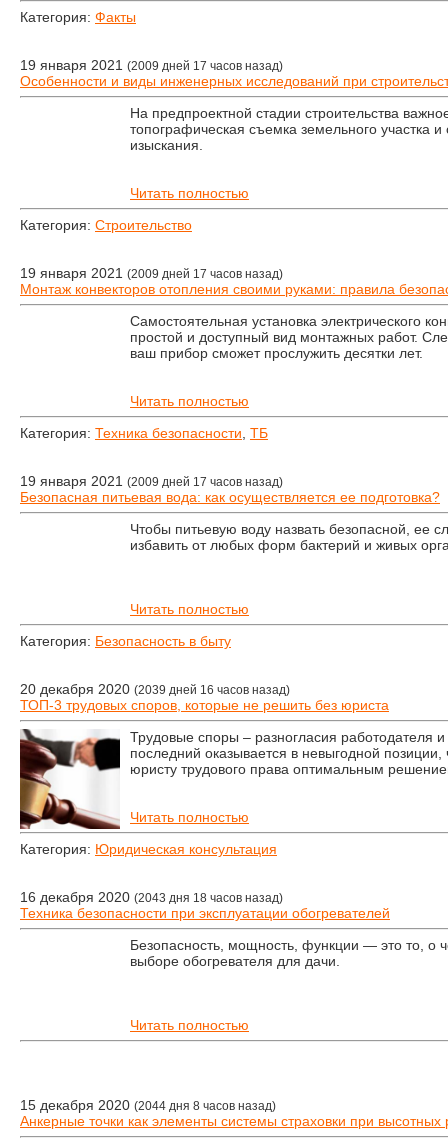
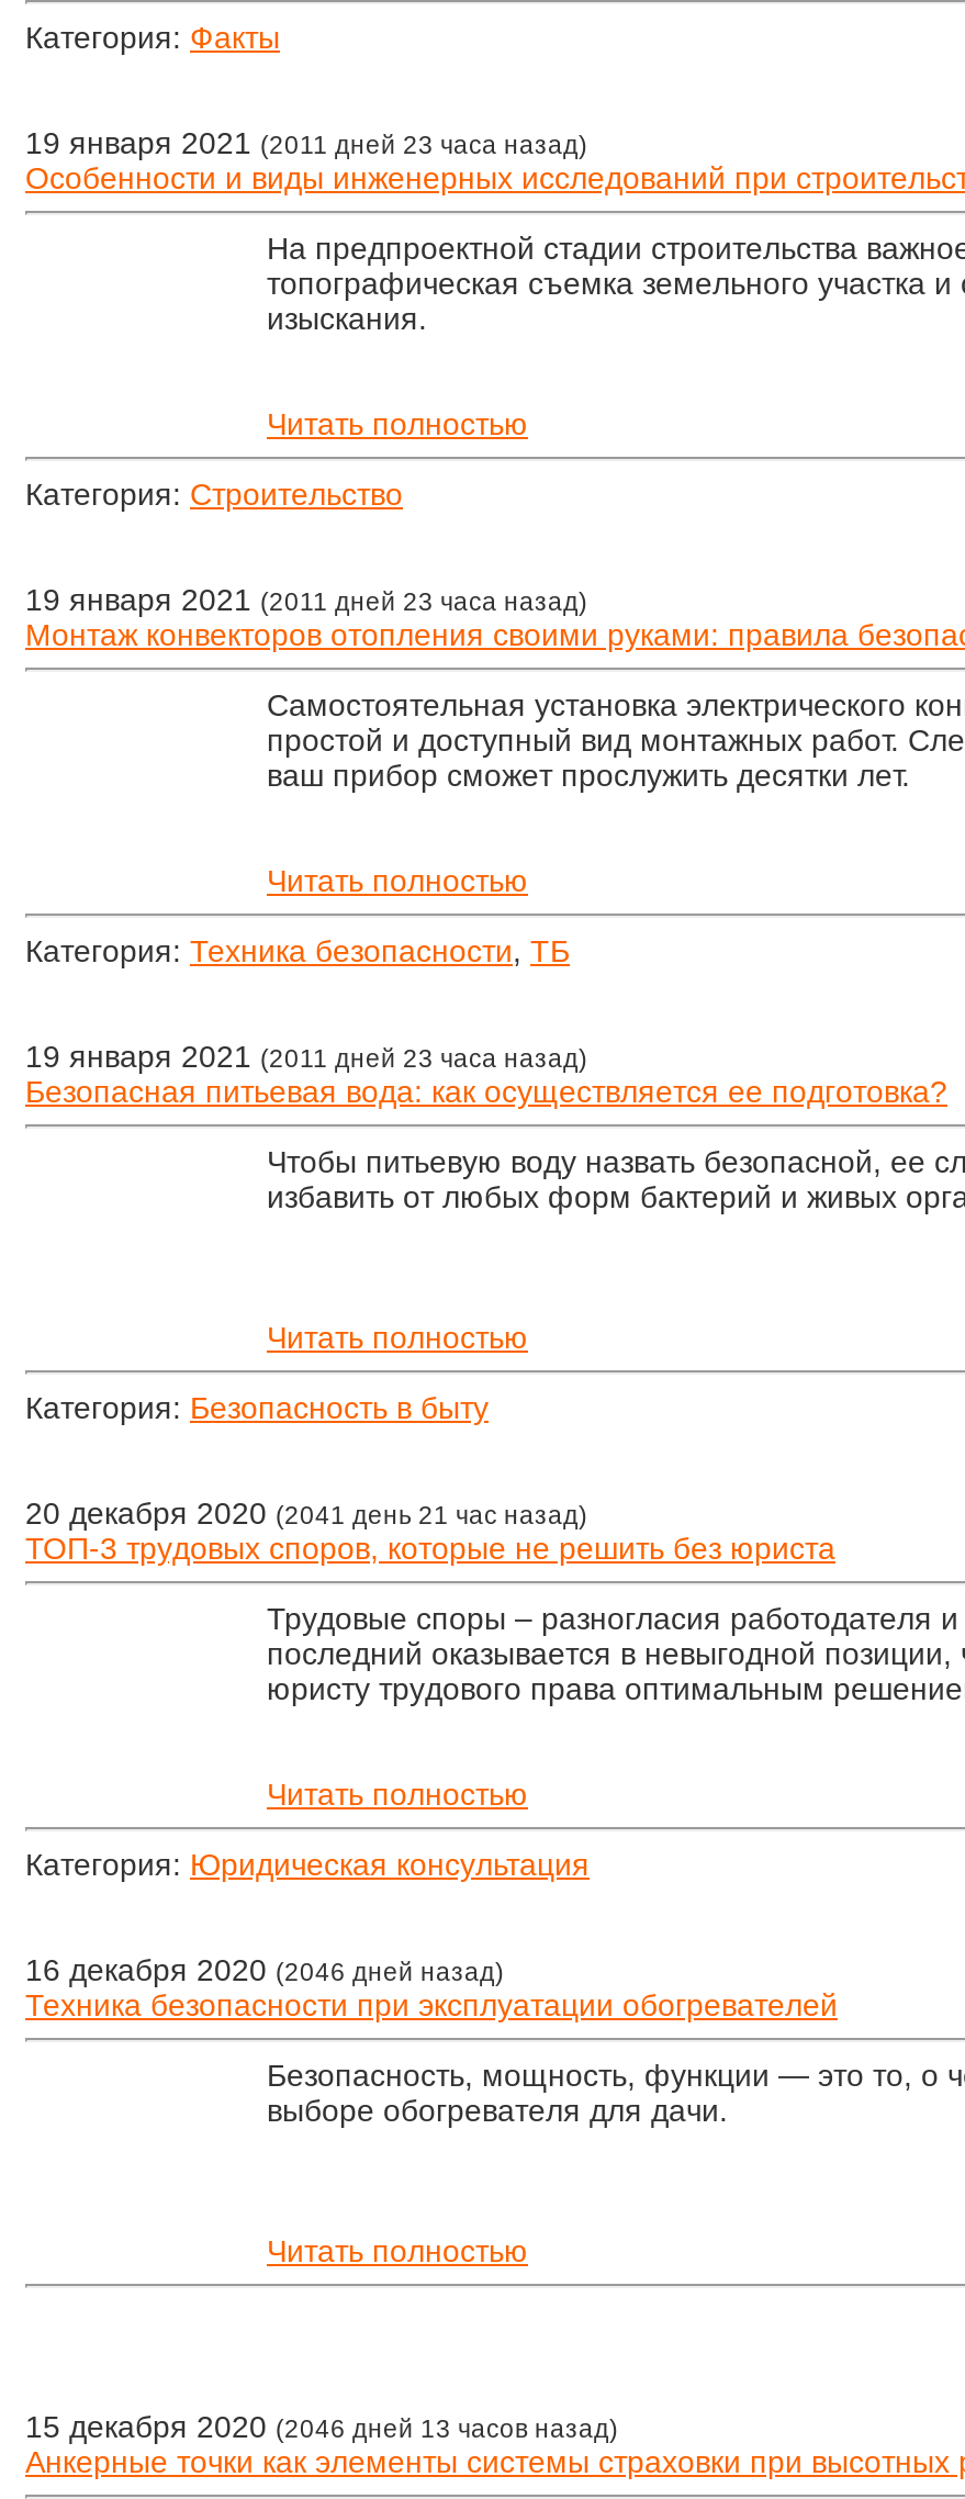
- 19 января 2021 (2009 дней 17 часов назад)
+ 19 января 2021 (2011 дней 23 часа назад)

- 19 января 2021 (2009 дней 17 часов назад)
+ 19 января 2021 (2011 дней 23 часа назад)

- 19 января 2021 (2009 дней 17 часов назад)
+ 19 января 2021 (2011 дней 23 часа назад)

- 20 декабря 2020 (2039 дней 16 часов назад)
+ 20 декабря 2020 (2041 день 21 час назад)

- [image]

- 16 декабря 2020 (2043 дня 18 часов назад)
+ 16 декабря 2020 (2046 дней назад)

- 15 декабря 2020 (2044 дня 8 часов назад)
+ 15 декабря 2020 (2046 дней 13 часов назад)
